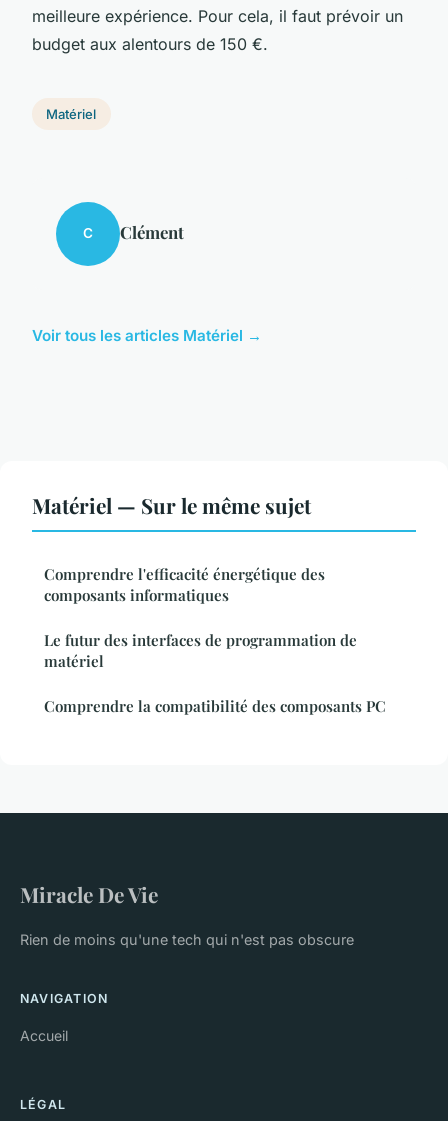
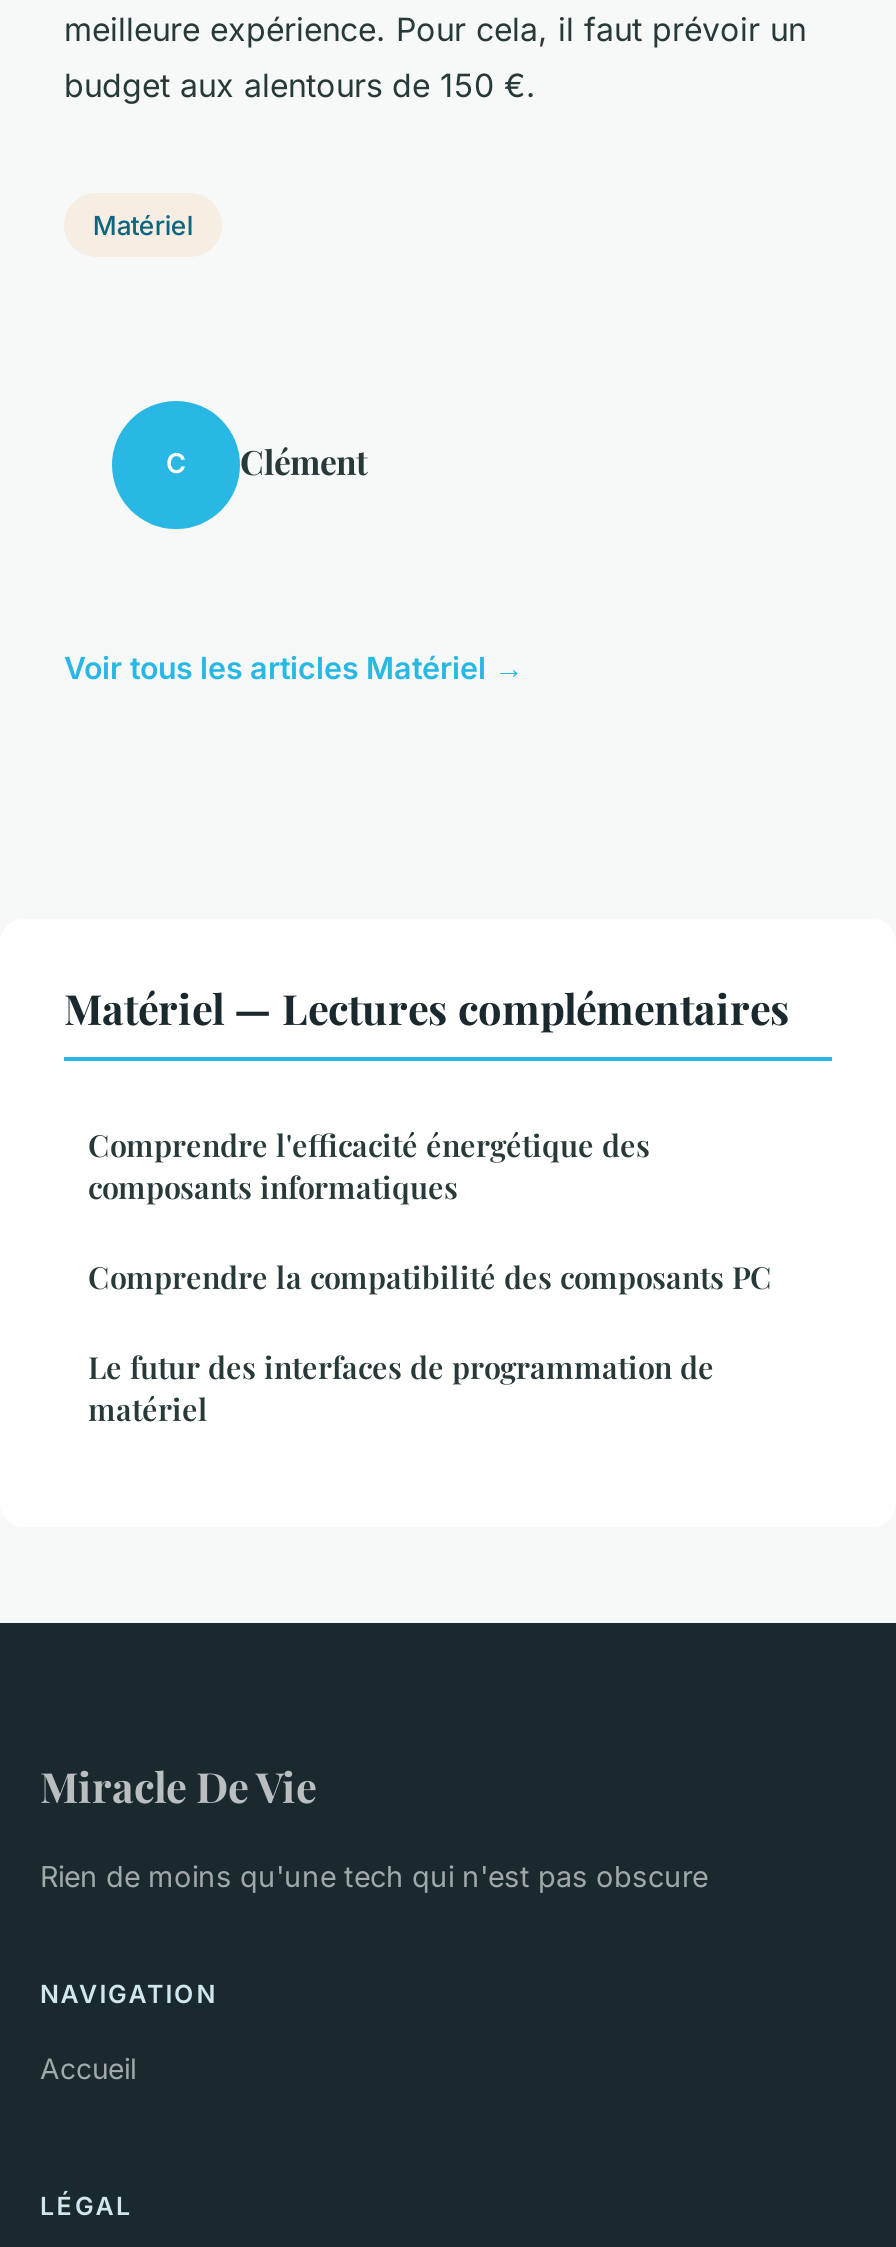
- Matériel — Sur le même sujet
+ Matériel — Lectures complémentaires

moved down: Le futur des interfaces de programmation de | matériel

moved up: Comprendre la compatibilité des composants PC
